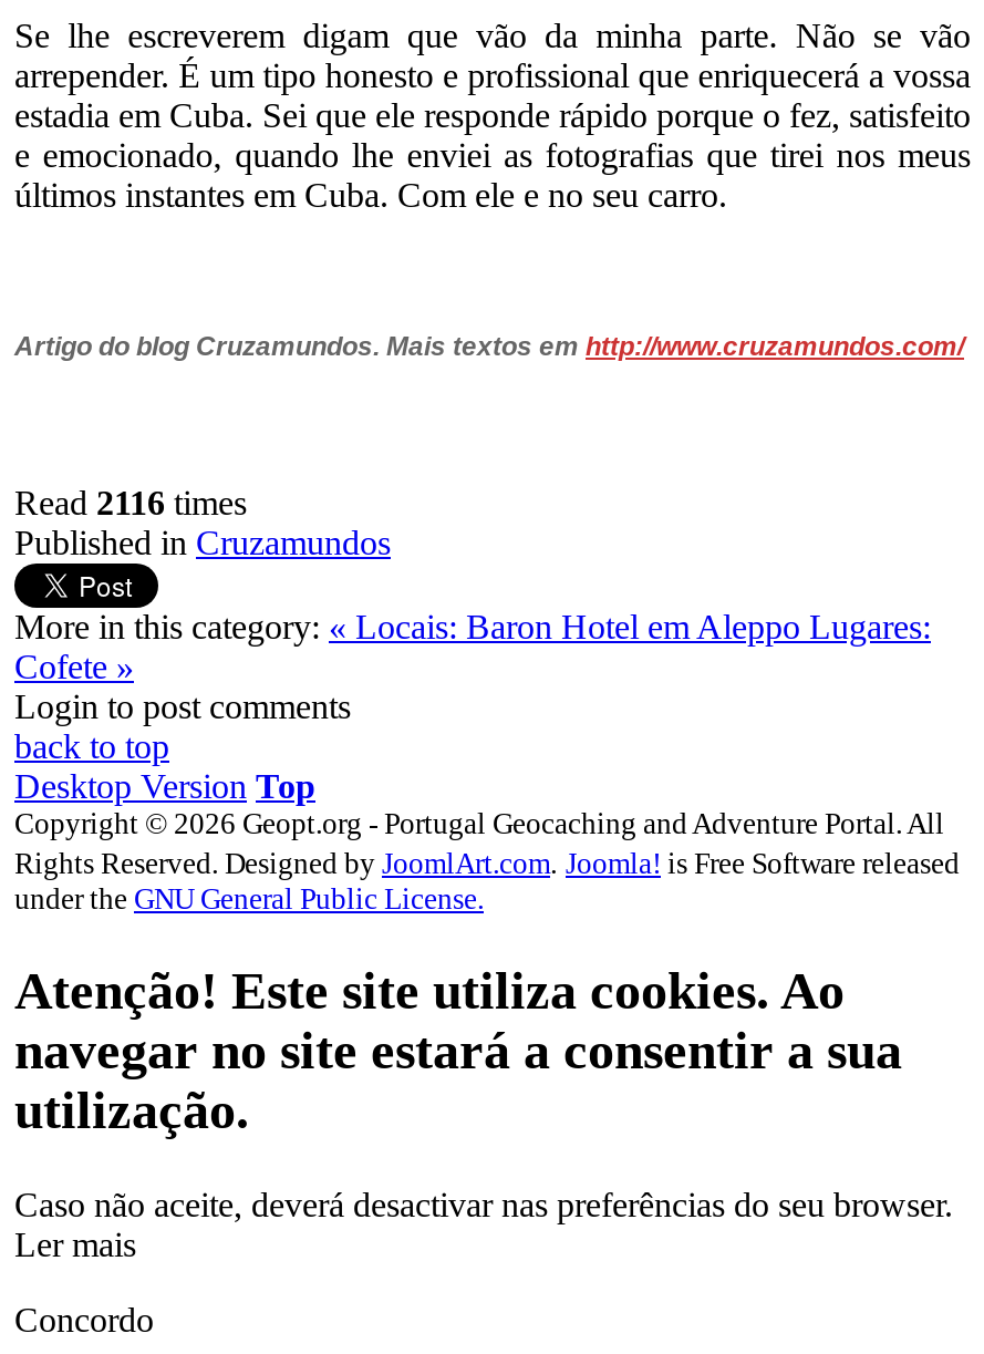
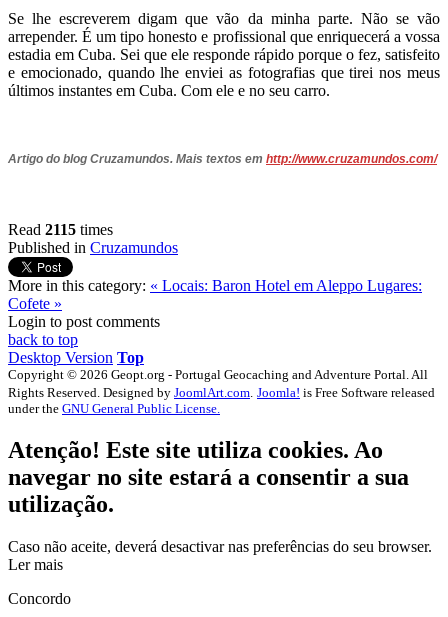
- Read 2116 times
+ Read 2115 times
